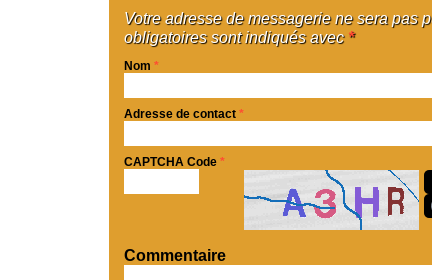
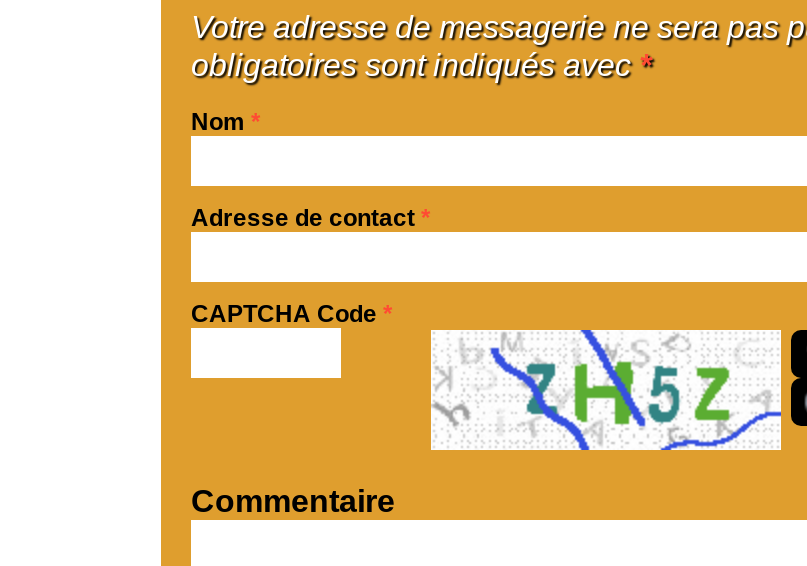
- [image]
+ [image]
